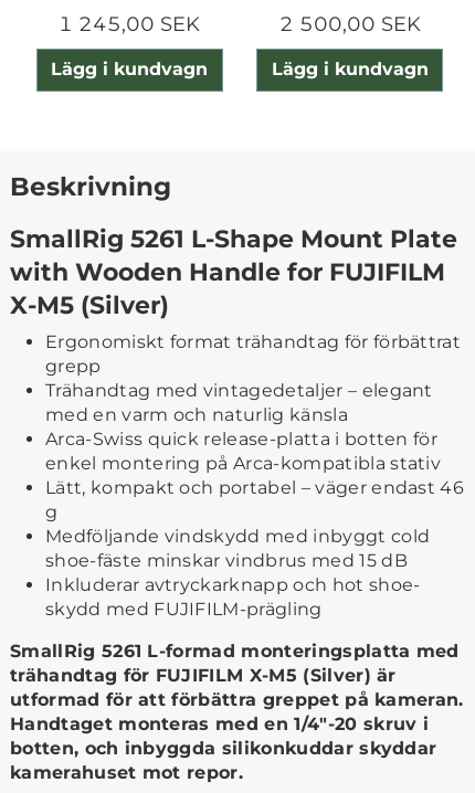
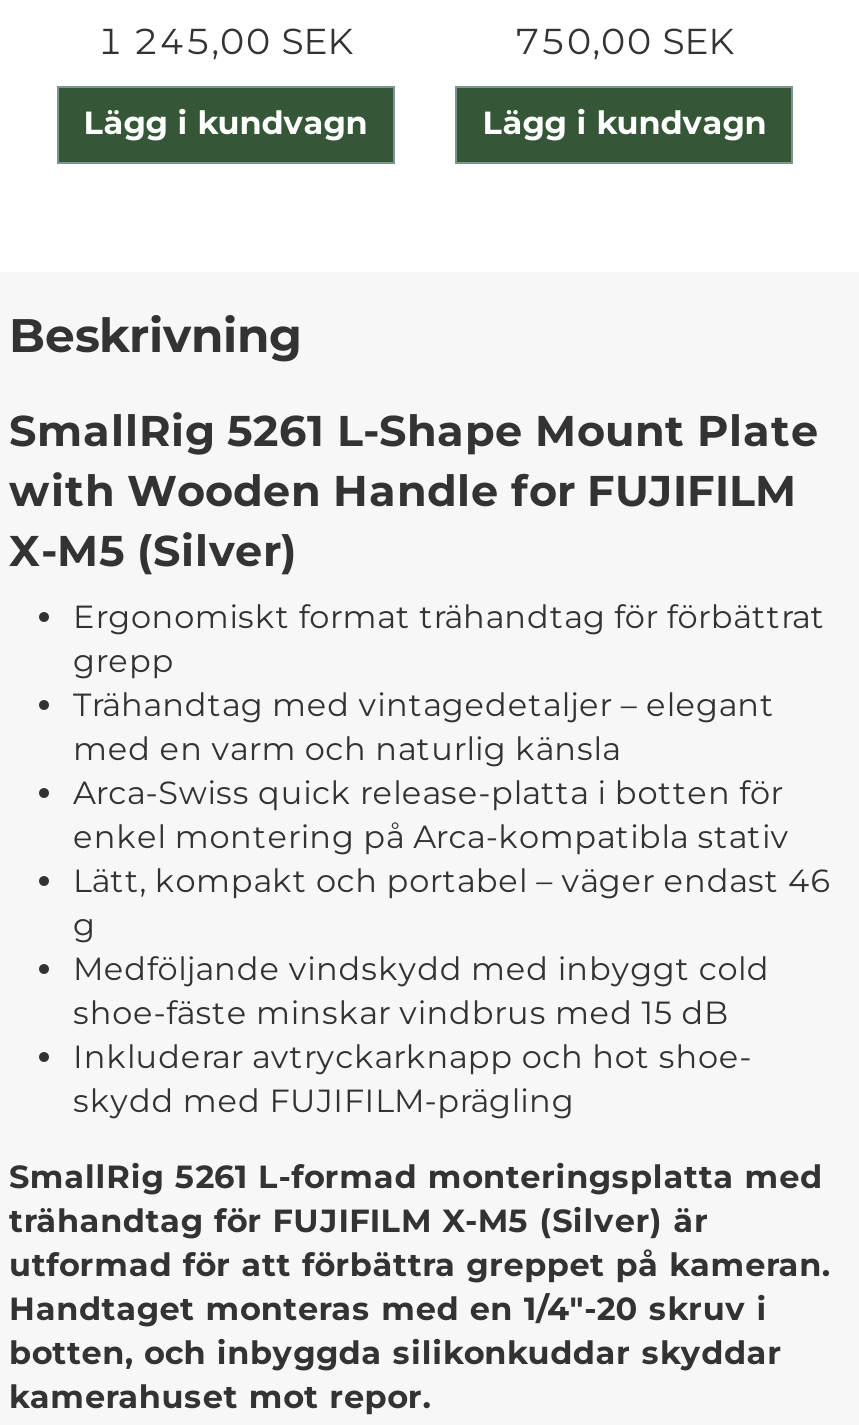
- 2 500,00 SEK
+ 750,00 SEK
